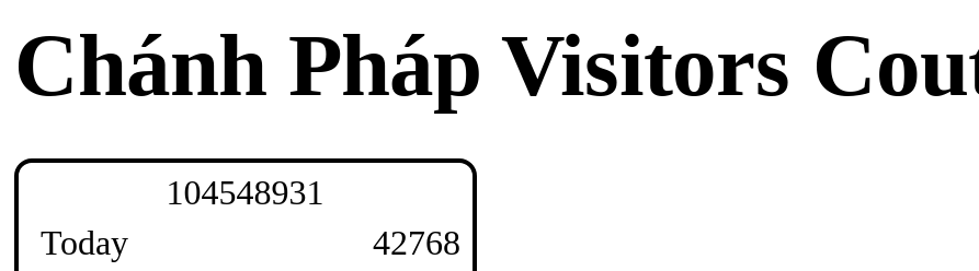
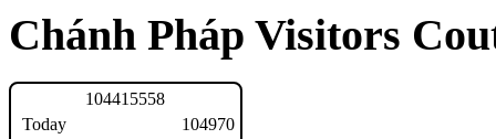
- 1 04548931
+ 1 04415558

- 42768
+ 104970
